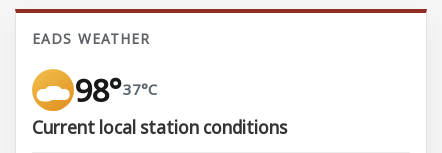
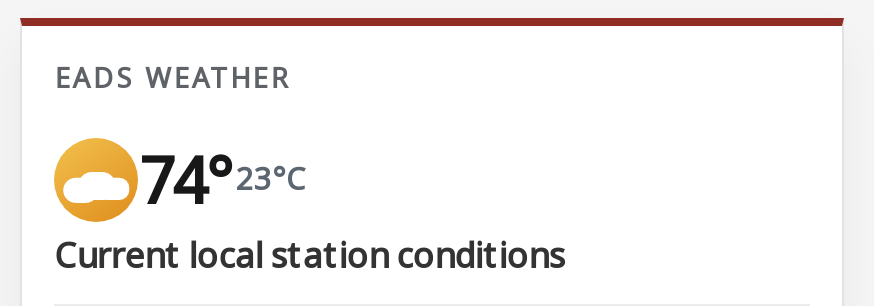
- 98° 37°C
+ 74° 23°C
